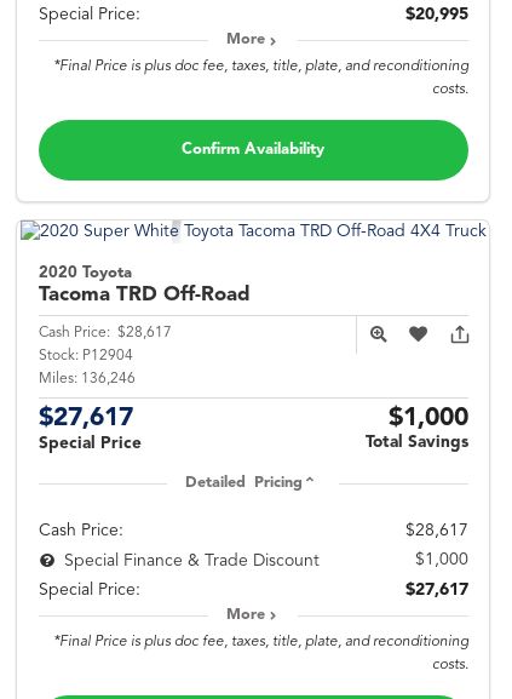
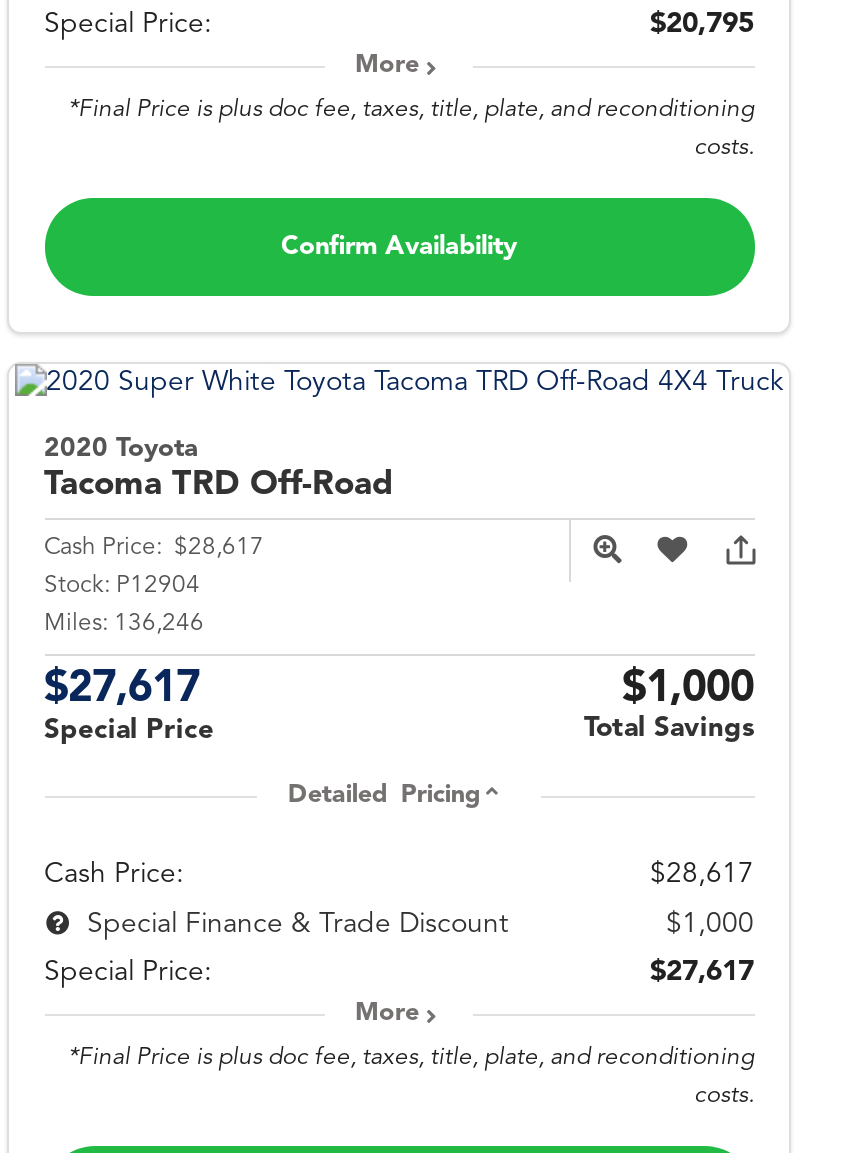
- $20,995
+ $20,795
